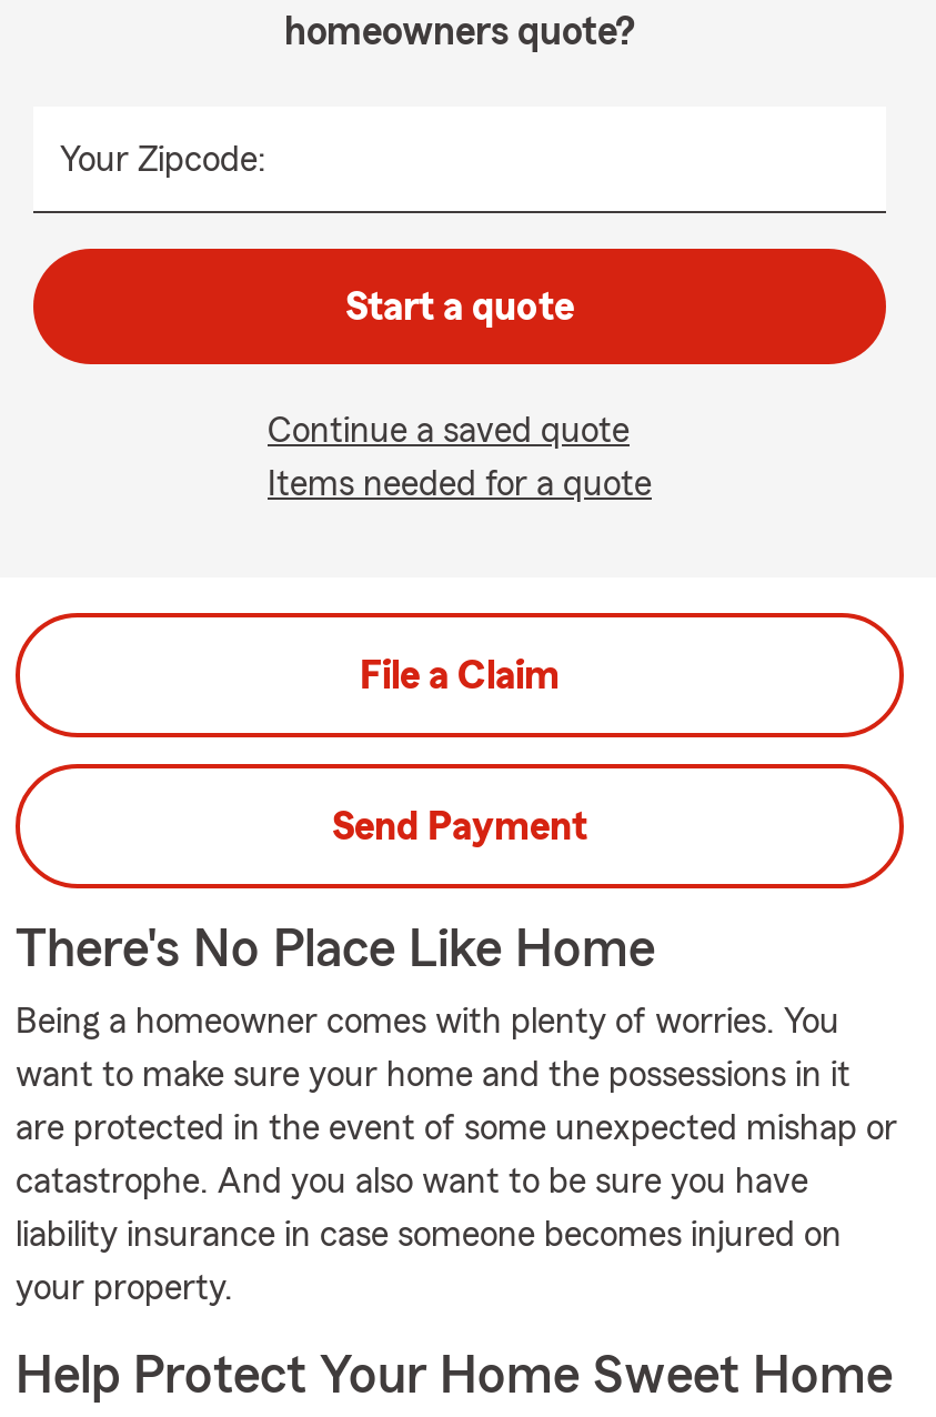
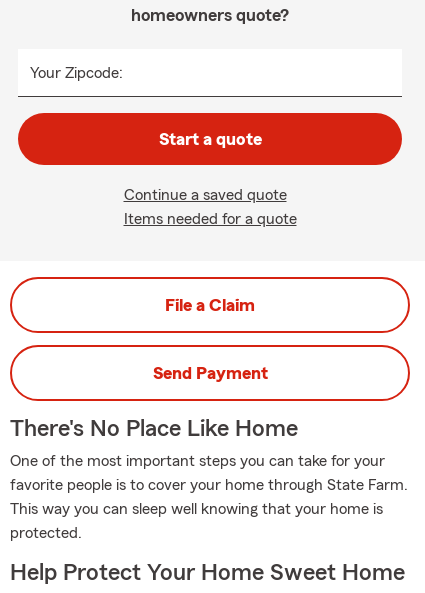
- Being a homeowner comes with plenty of worries. You
- want to make sure your home and the possessions in it
- are protected in the event of some unexpected mishap or
- catastrophe. And you also want to be sure you have
- liability insurance in case someone becomes injured on
- your property.
+ One of the most important steps you can take for your
+ favorite people is to cover your home through State Farm.
+ This way you can sleep well knowing that your home is
+ protected.
